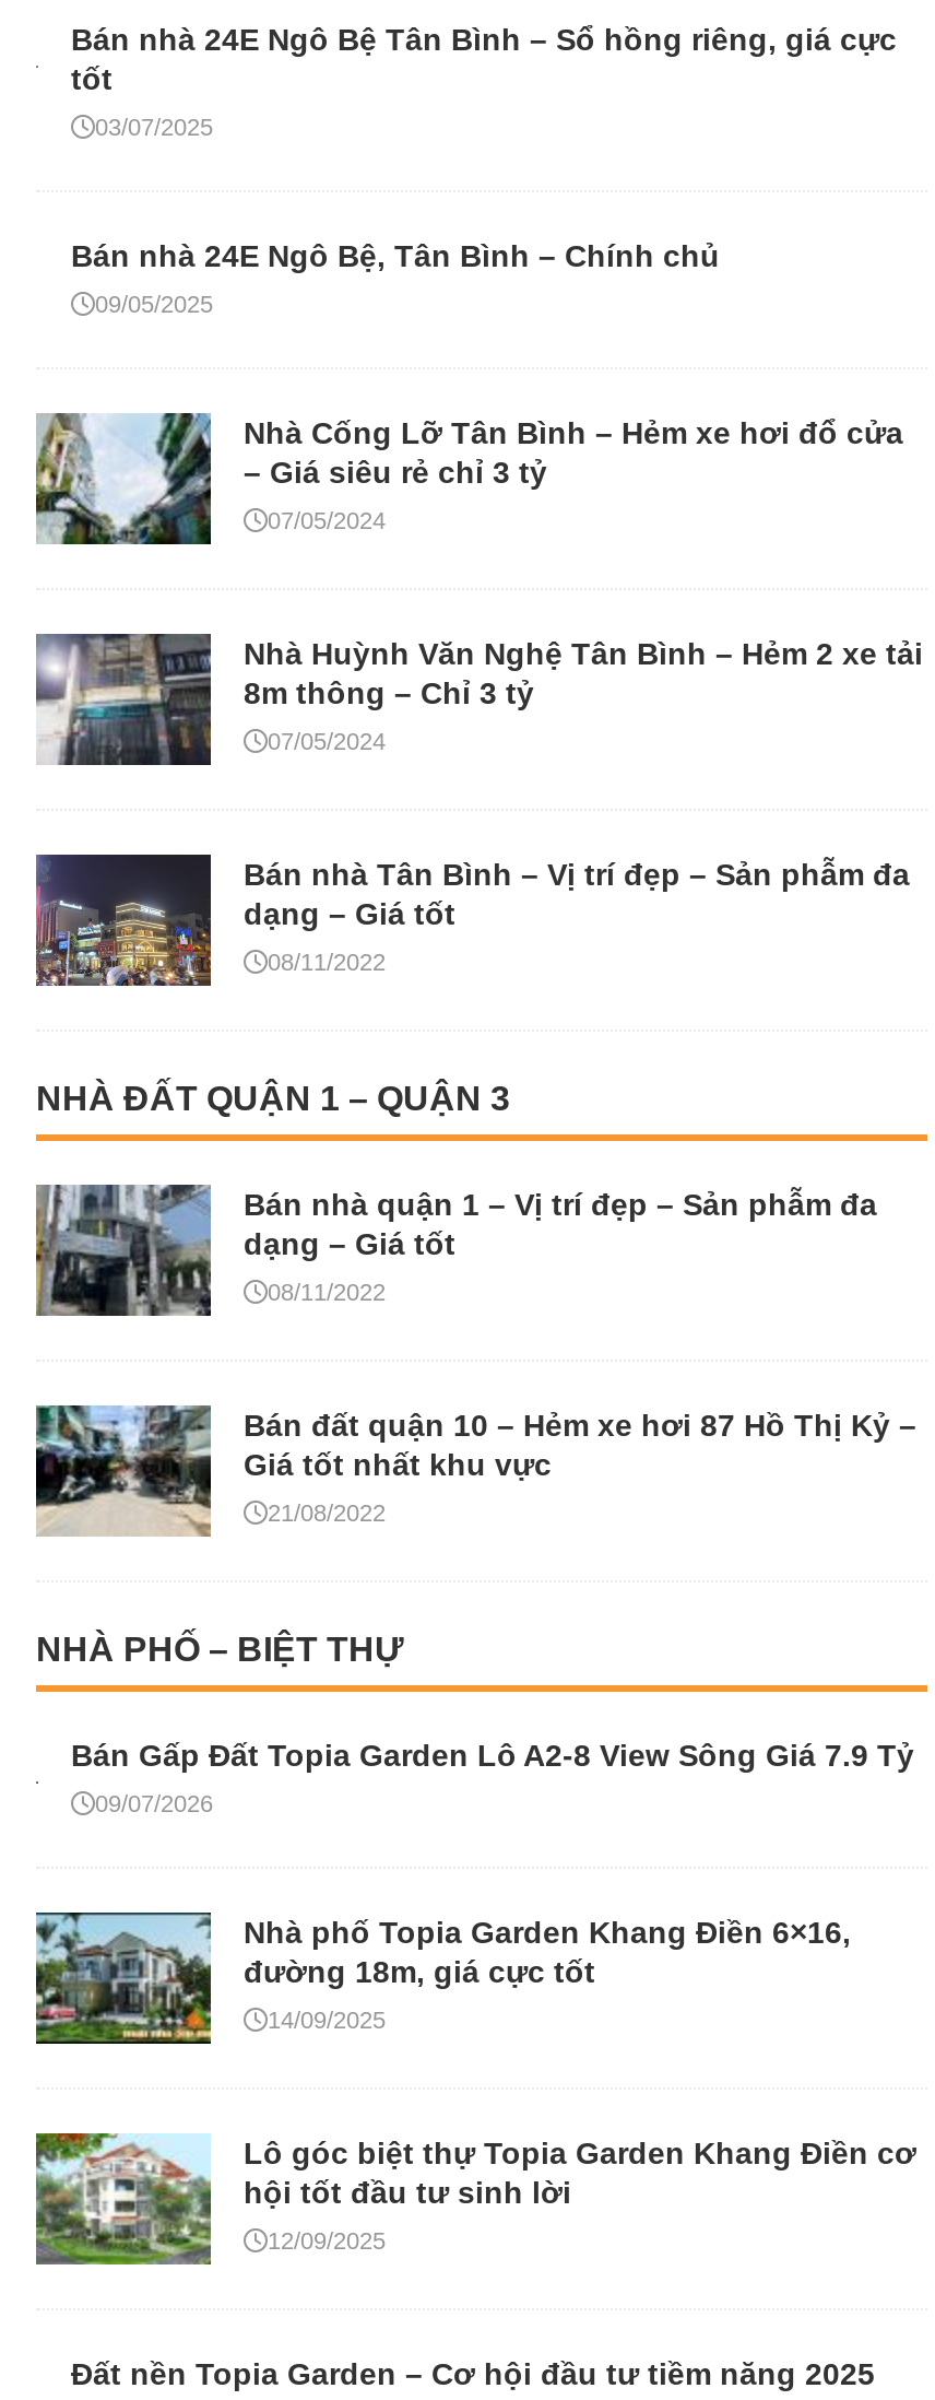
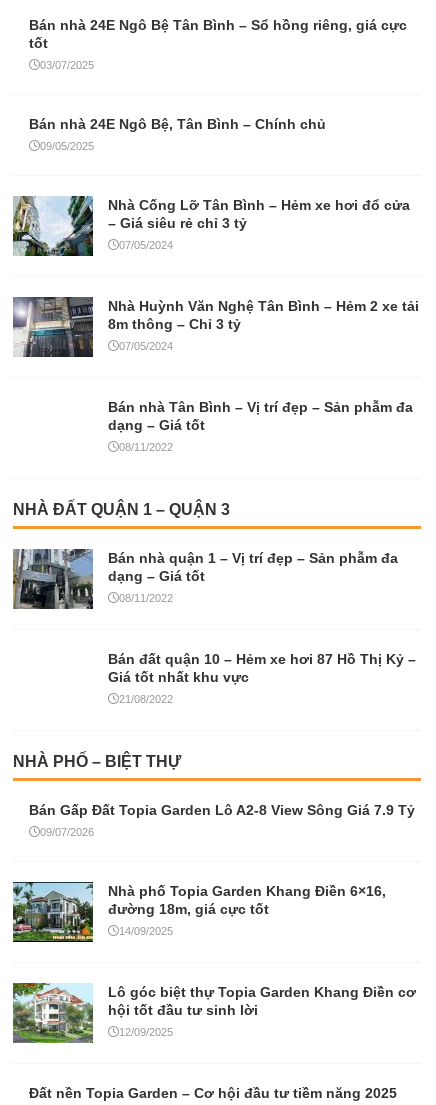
- [image]

- [image]
